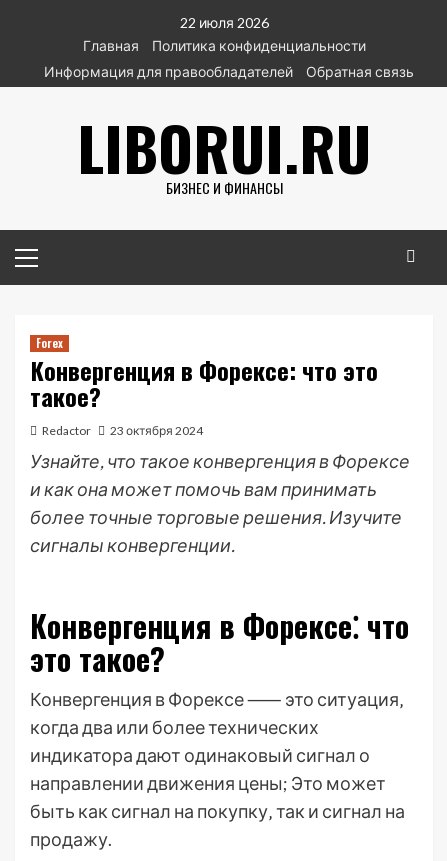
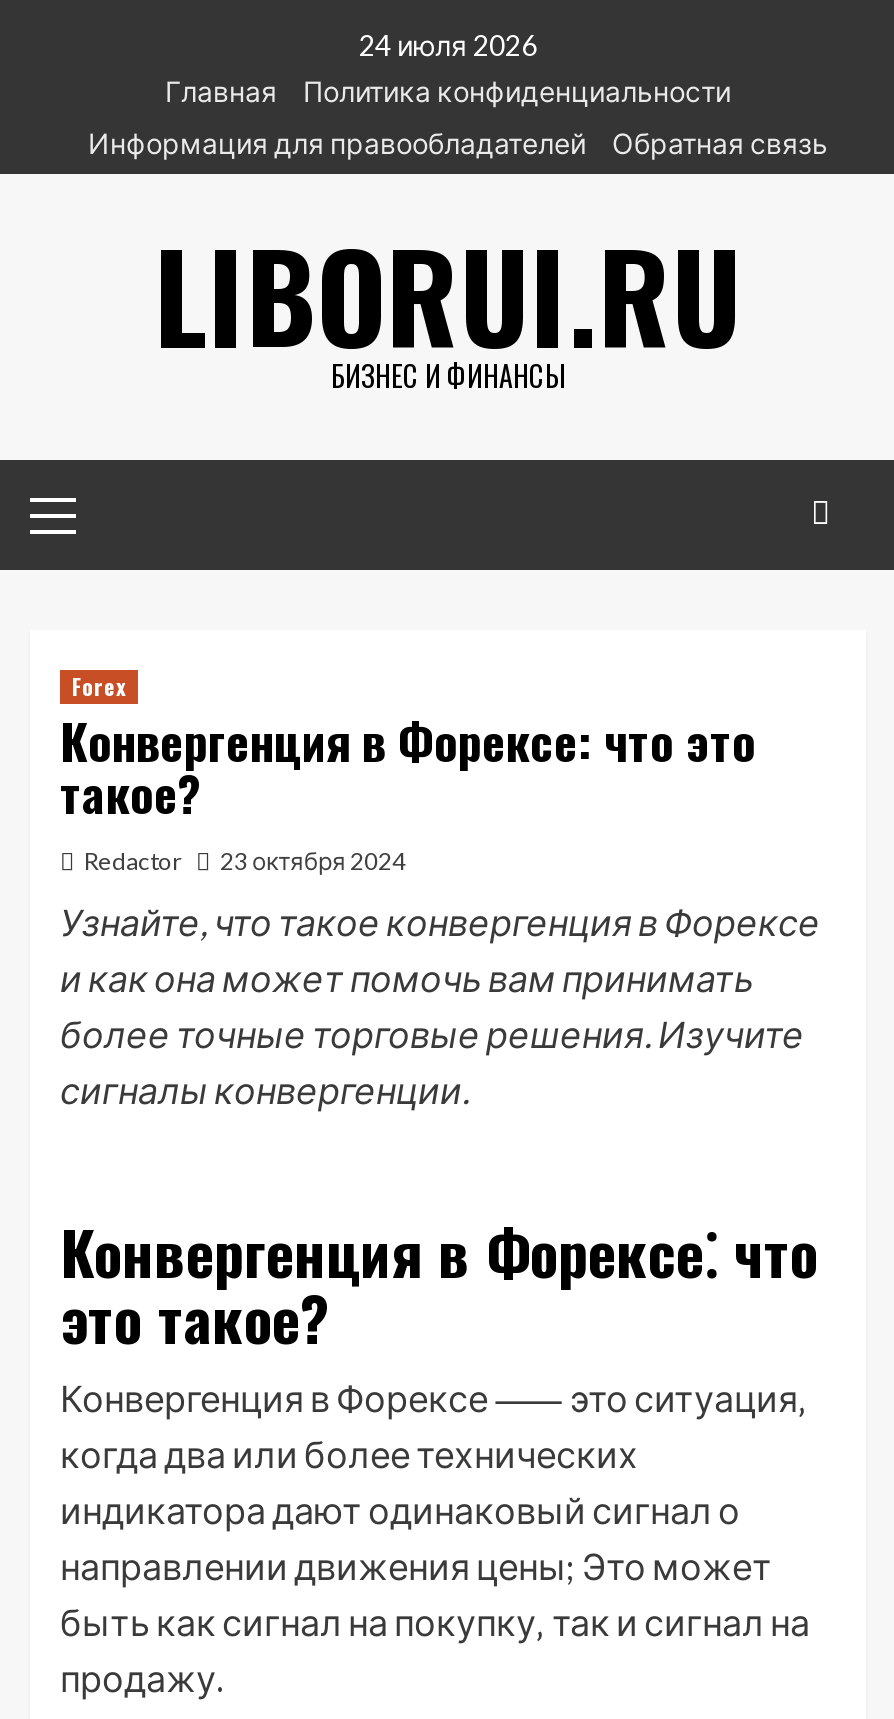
- 22 июля 2026
+ 24 июля 2026
